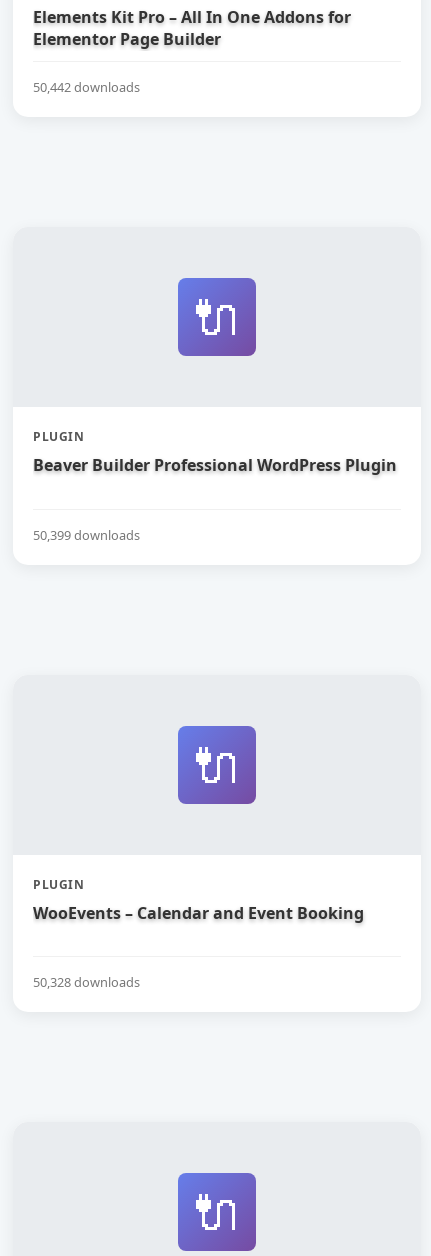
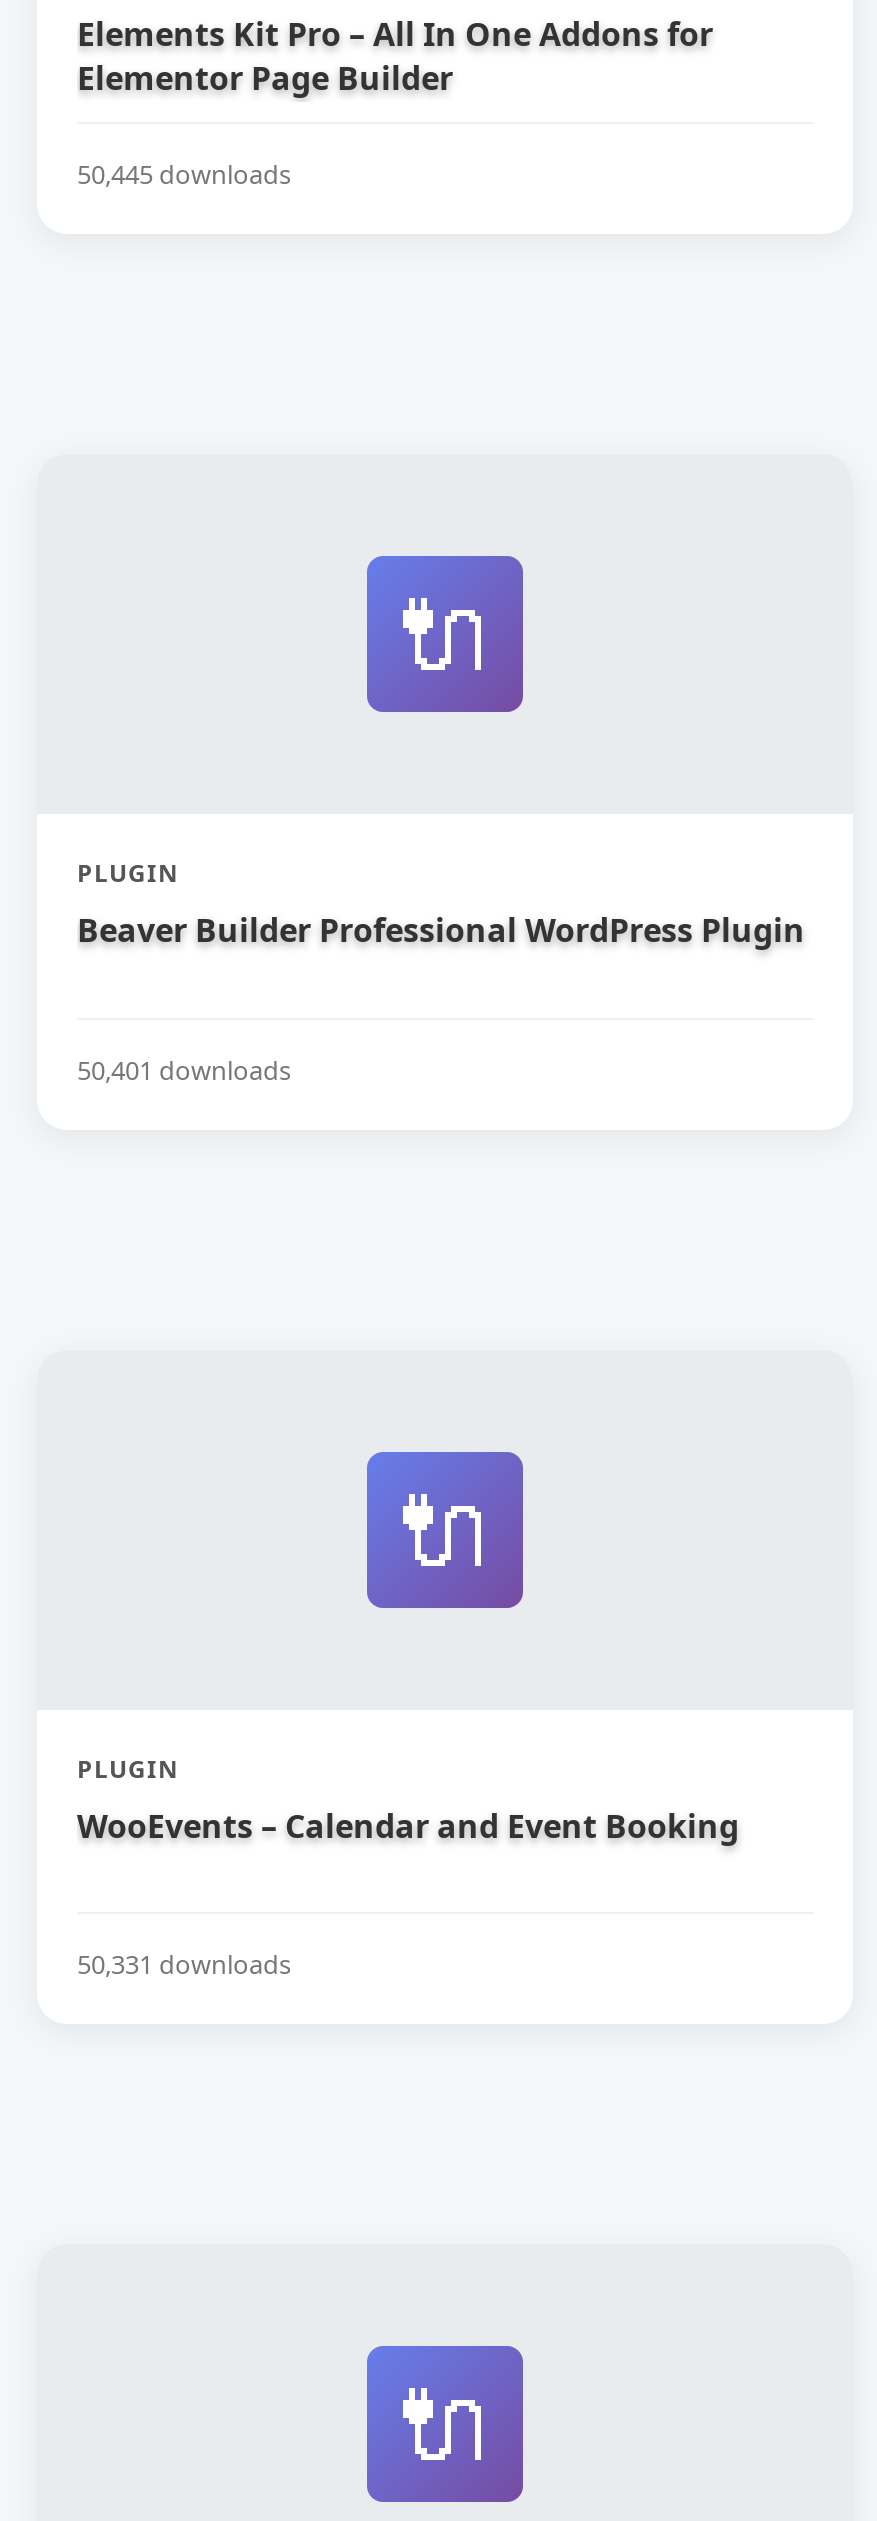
- 50,442 downloads
+ 50,445 downloads

- 50,399 downloads
+ 50,401 downloads

- 50,328 downloads
+ 50,331 downloads
